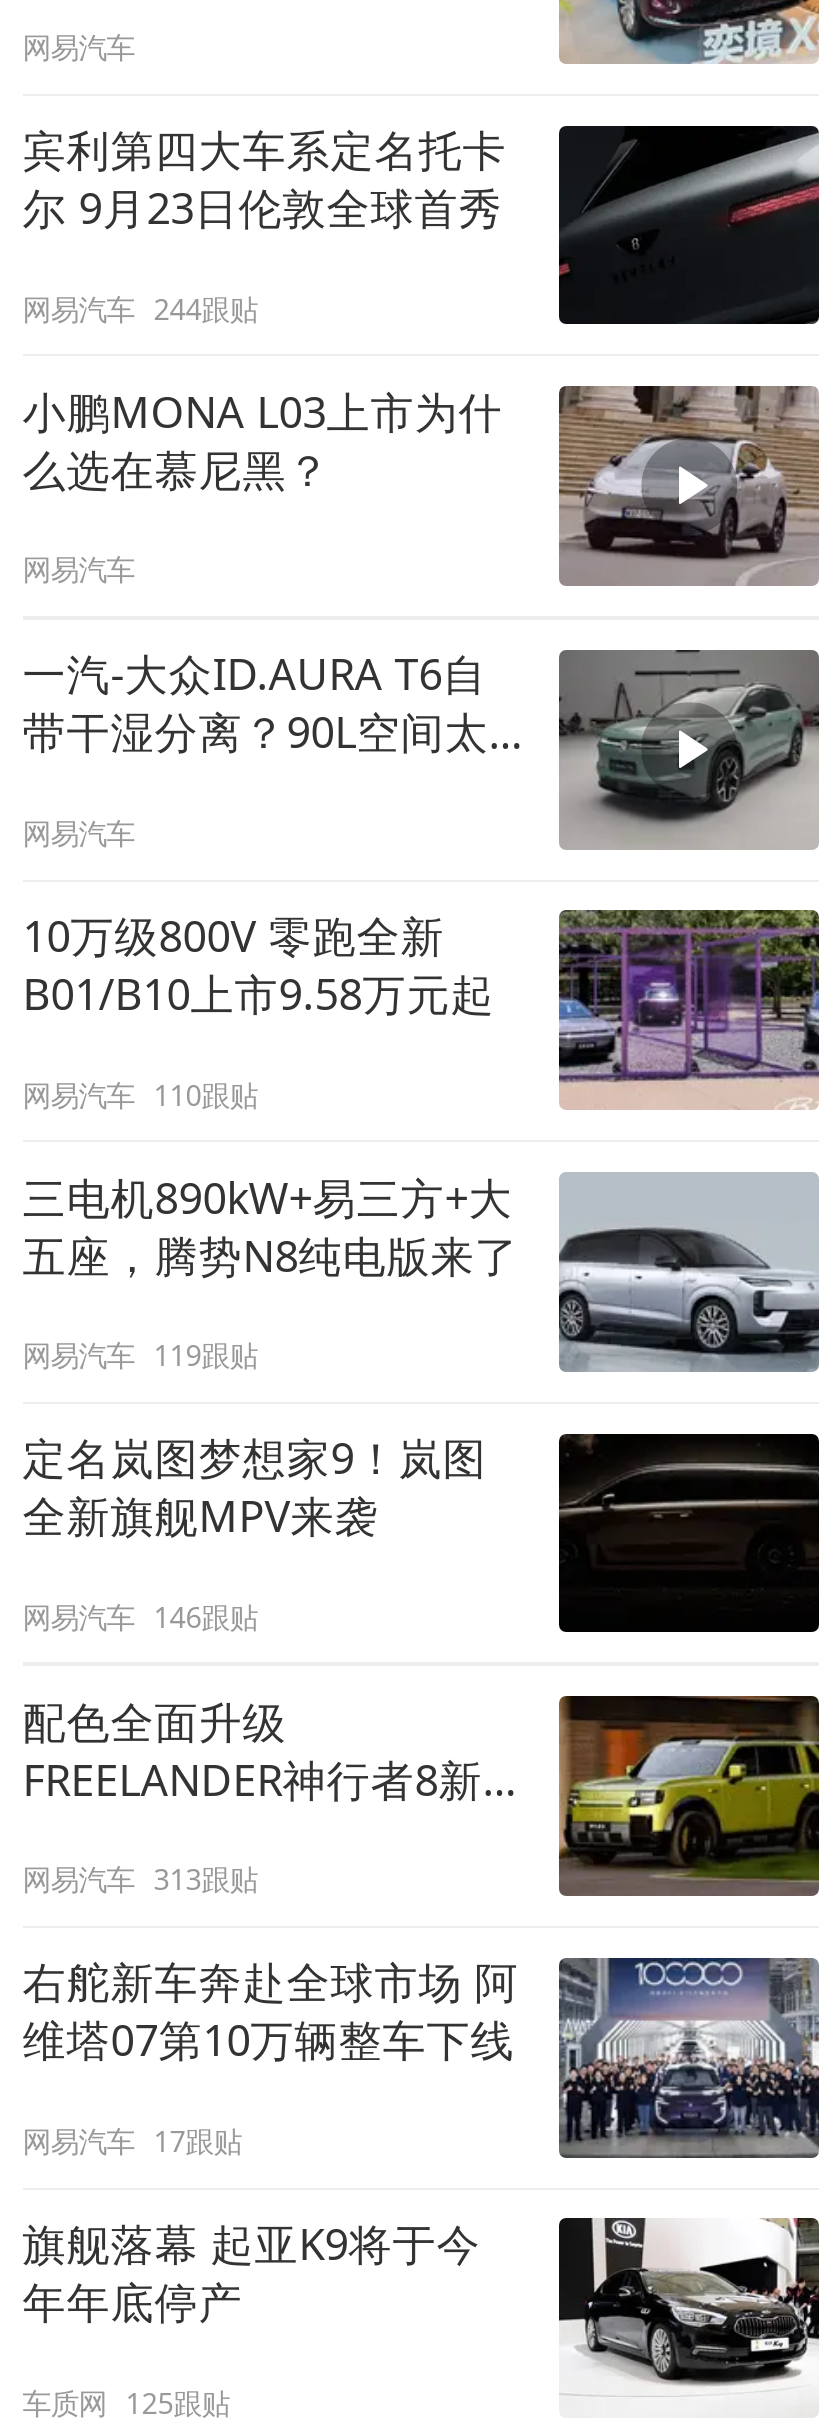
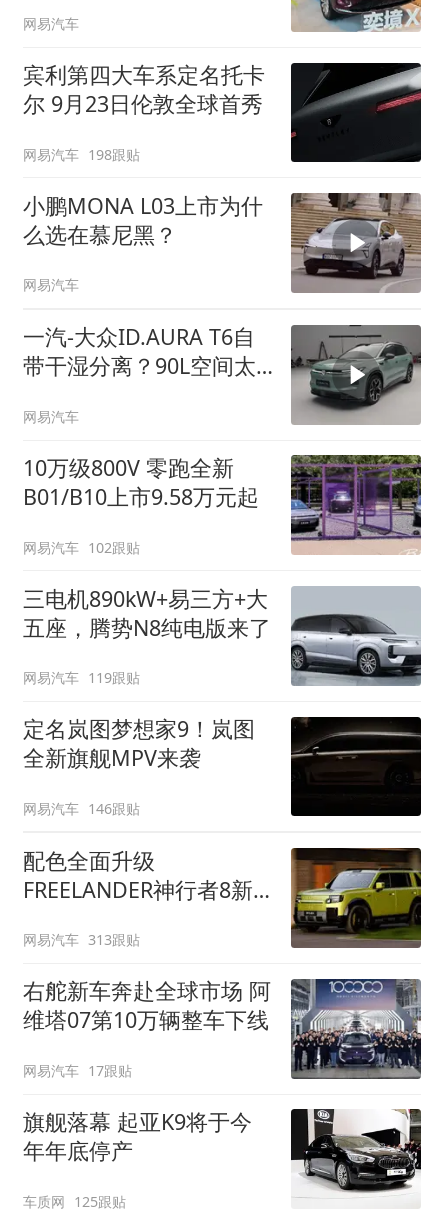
- 网易汽车 244跟贴
+ 网易汽车 198跟贴

- 网易汽车 110跟贴
+ 网易汽车 102跟贴
